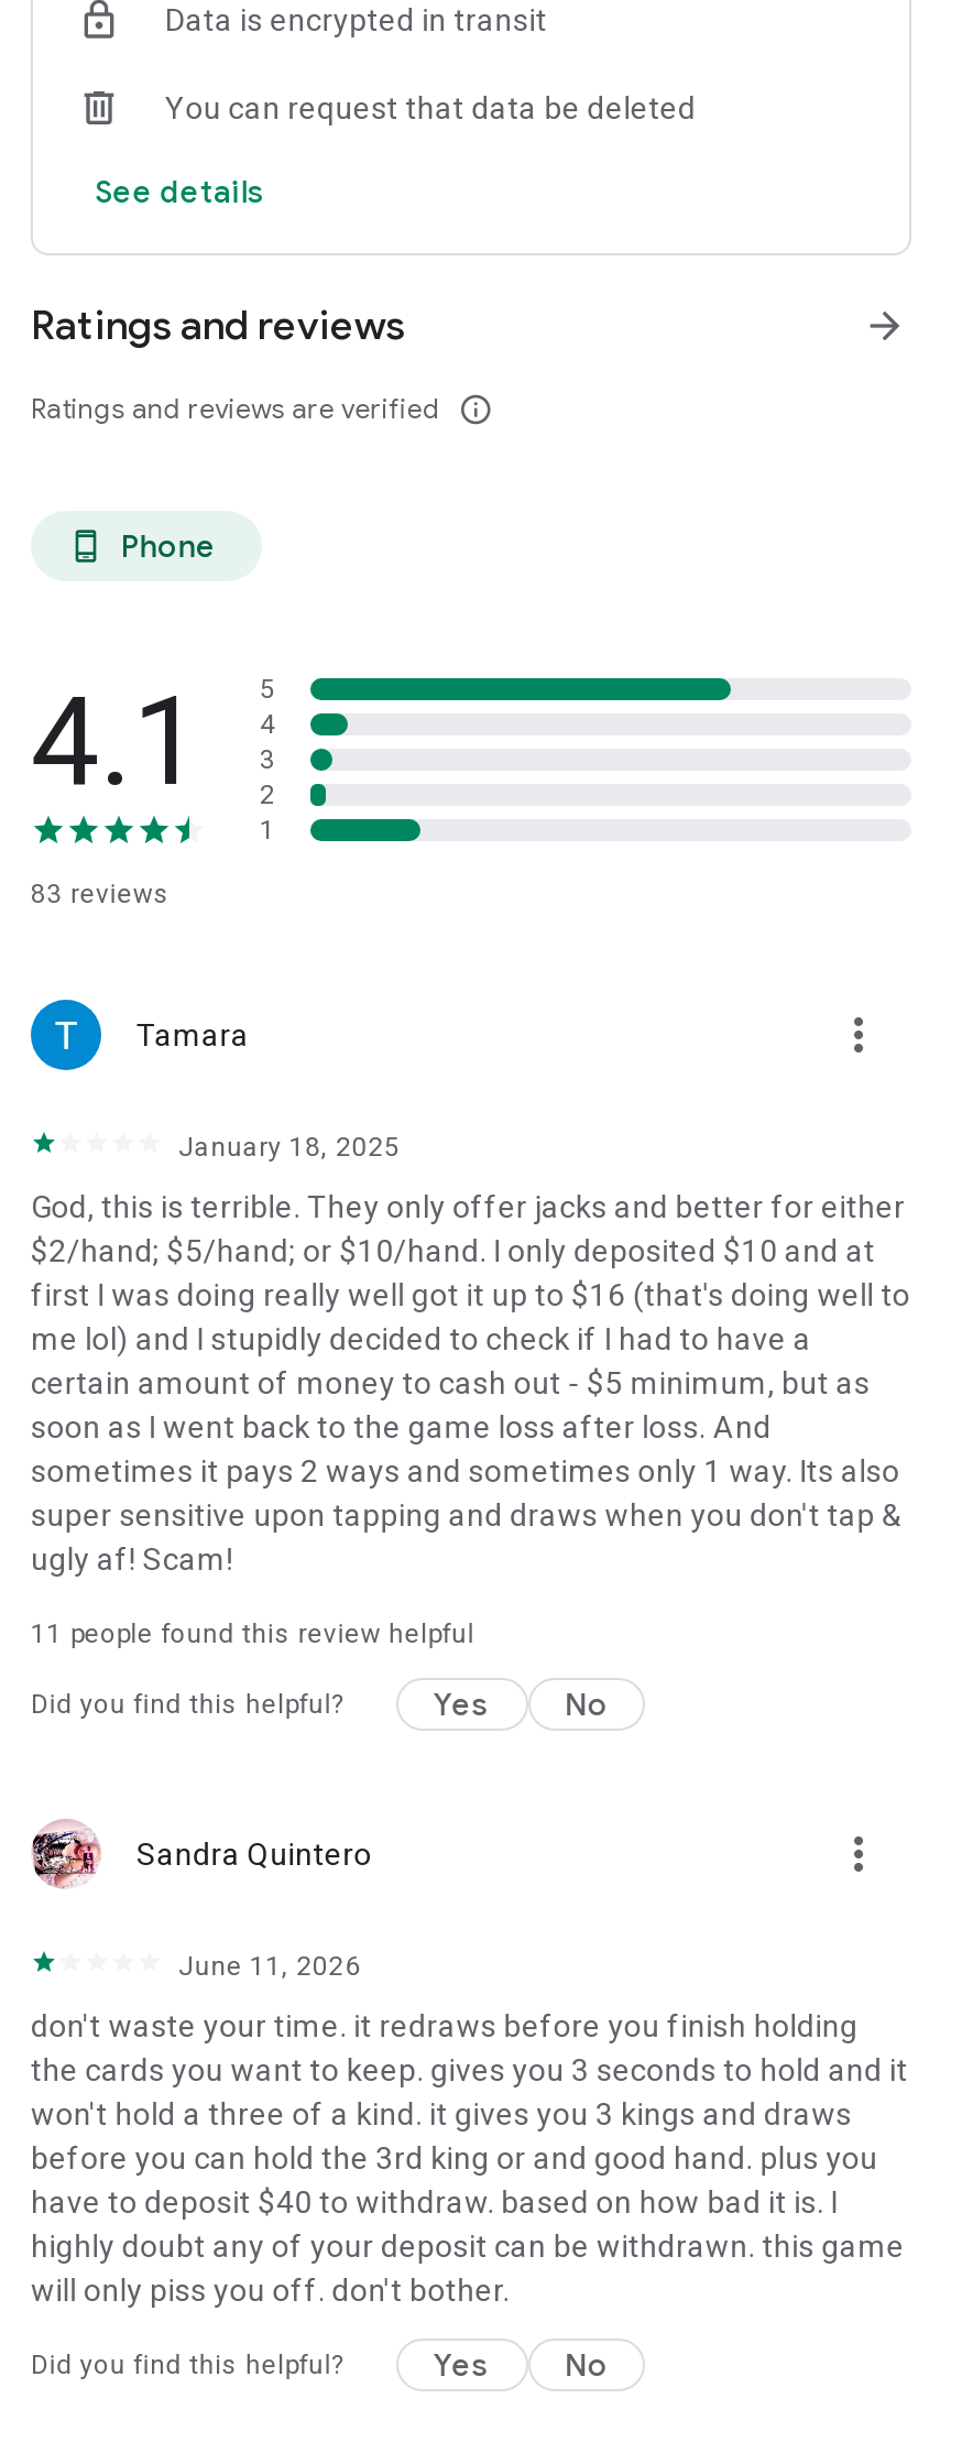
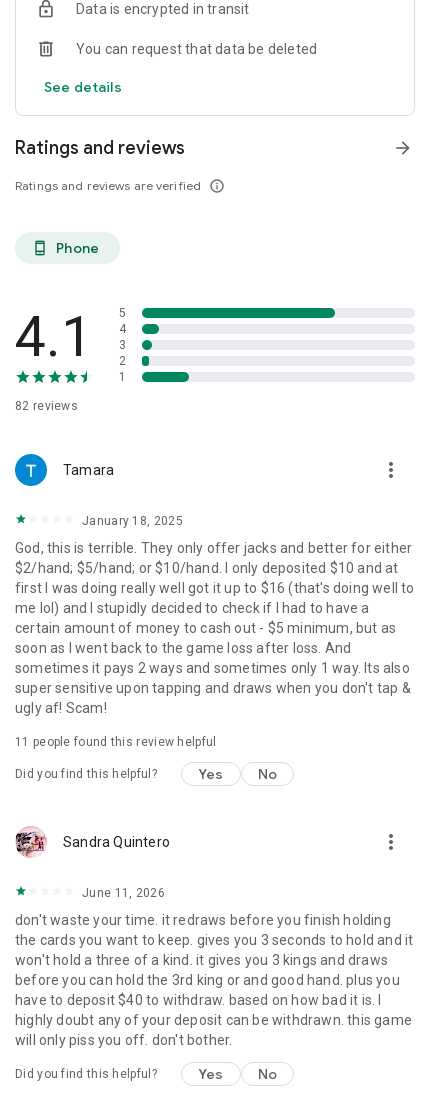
- 83 reviews
+ 82 reviews
